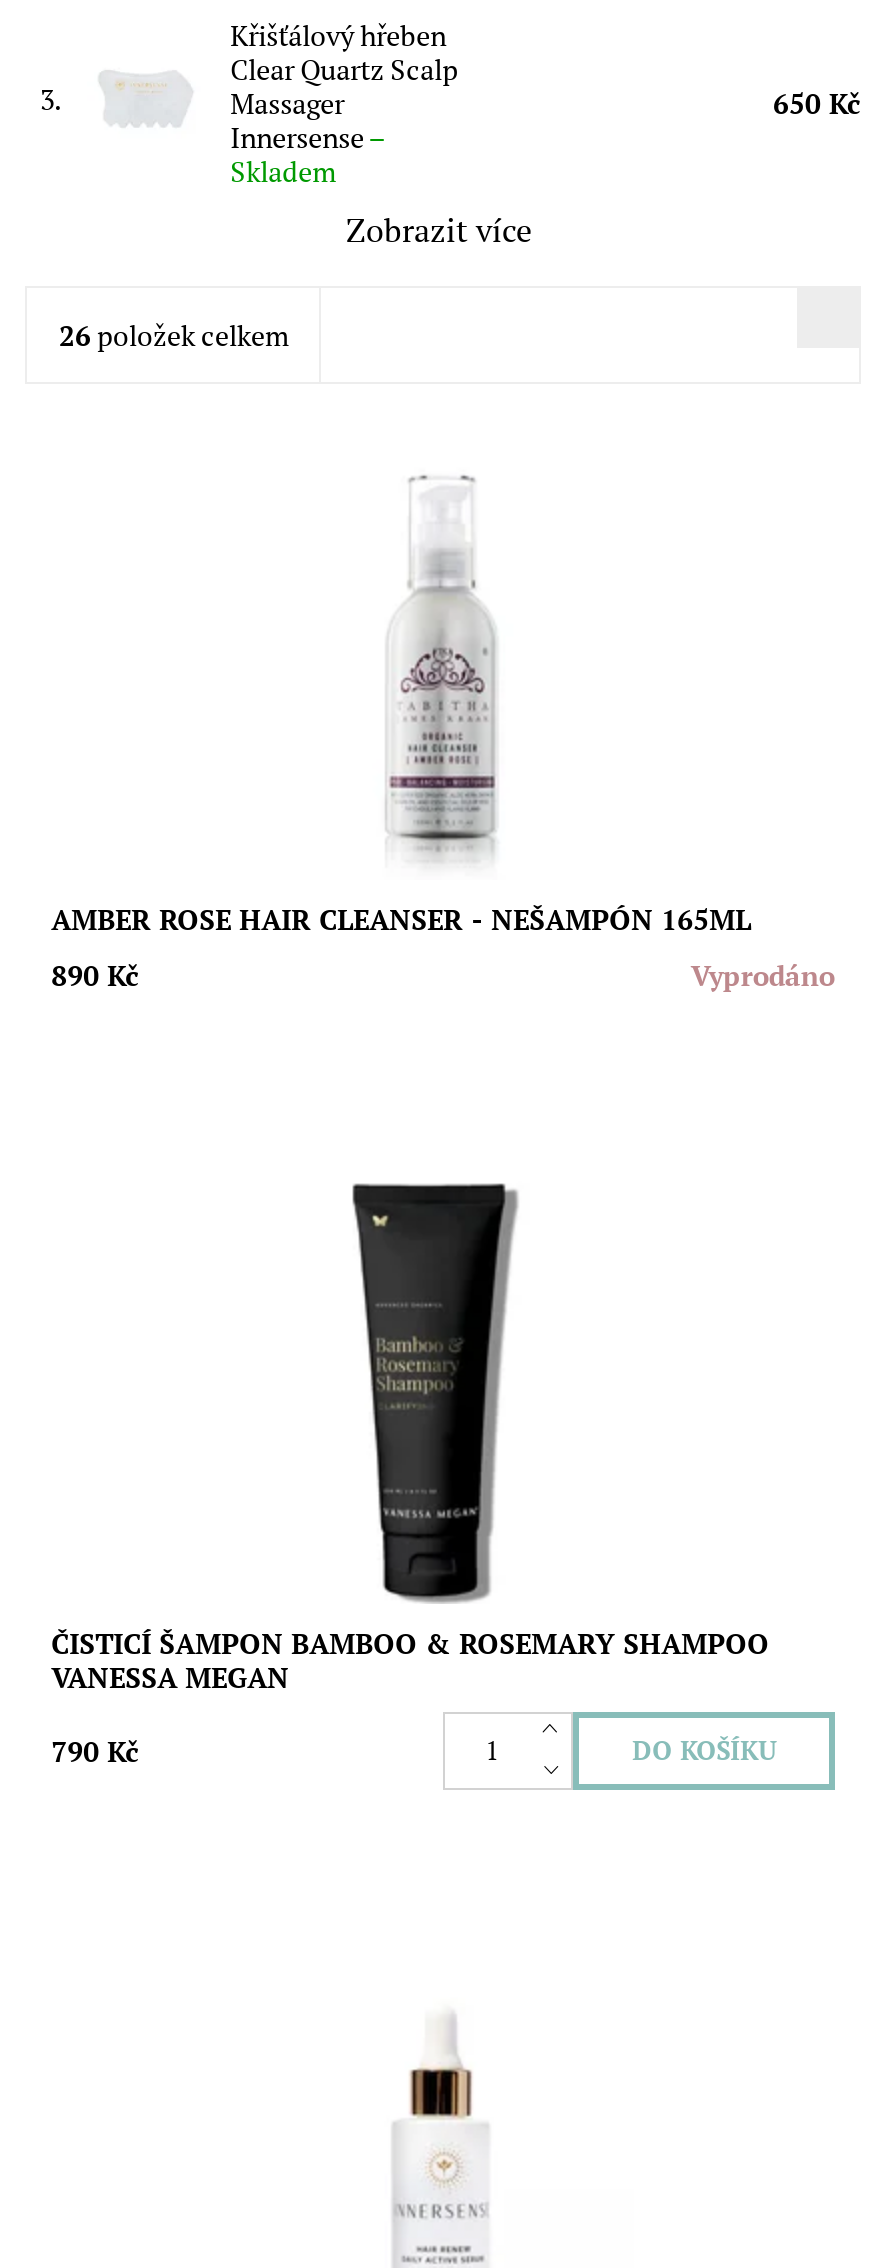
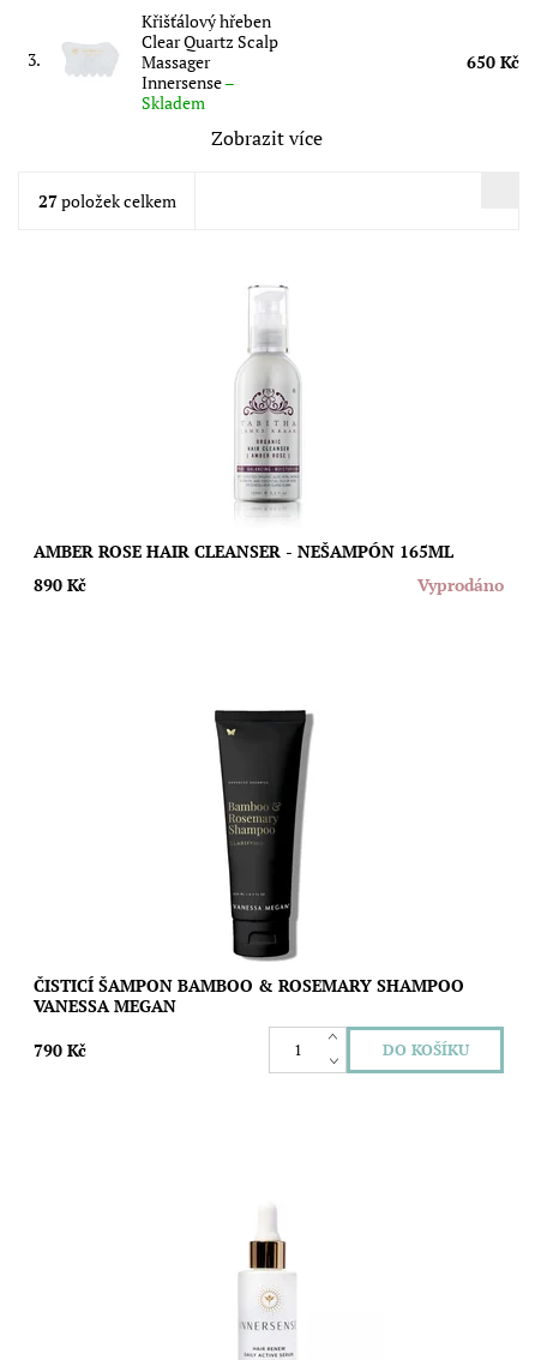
- 26 položek celkem
+ 27 položek celkem
